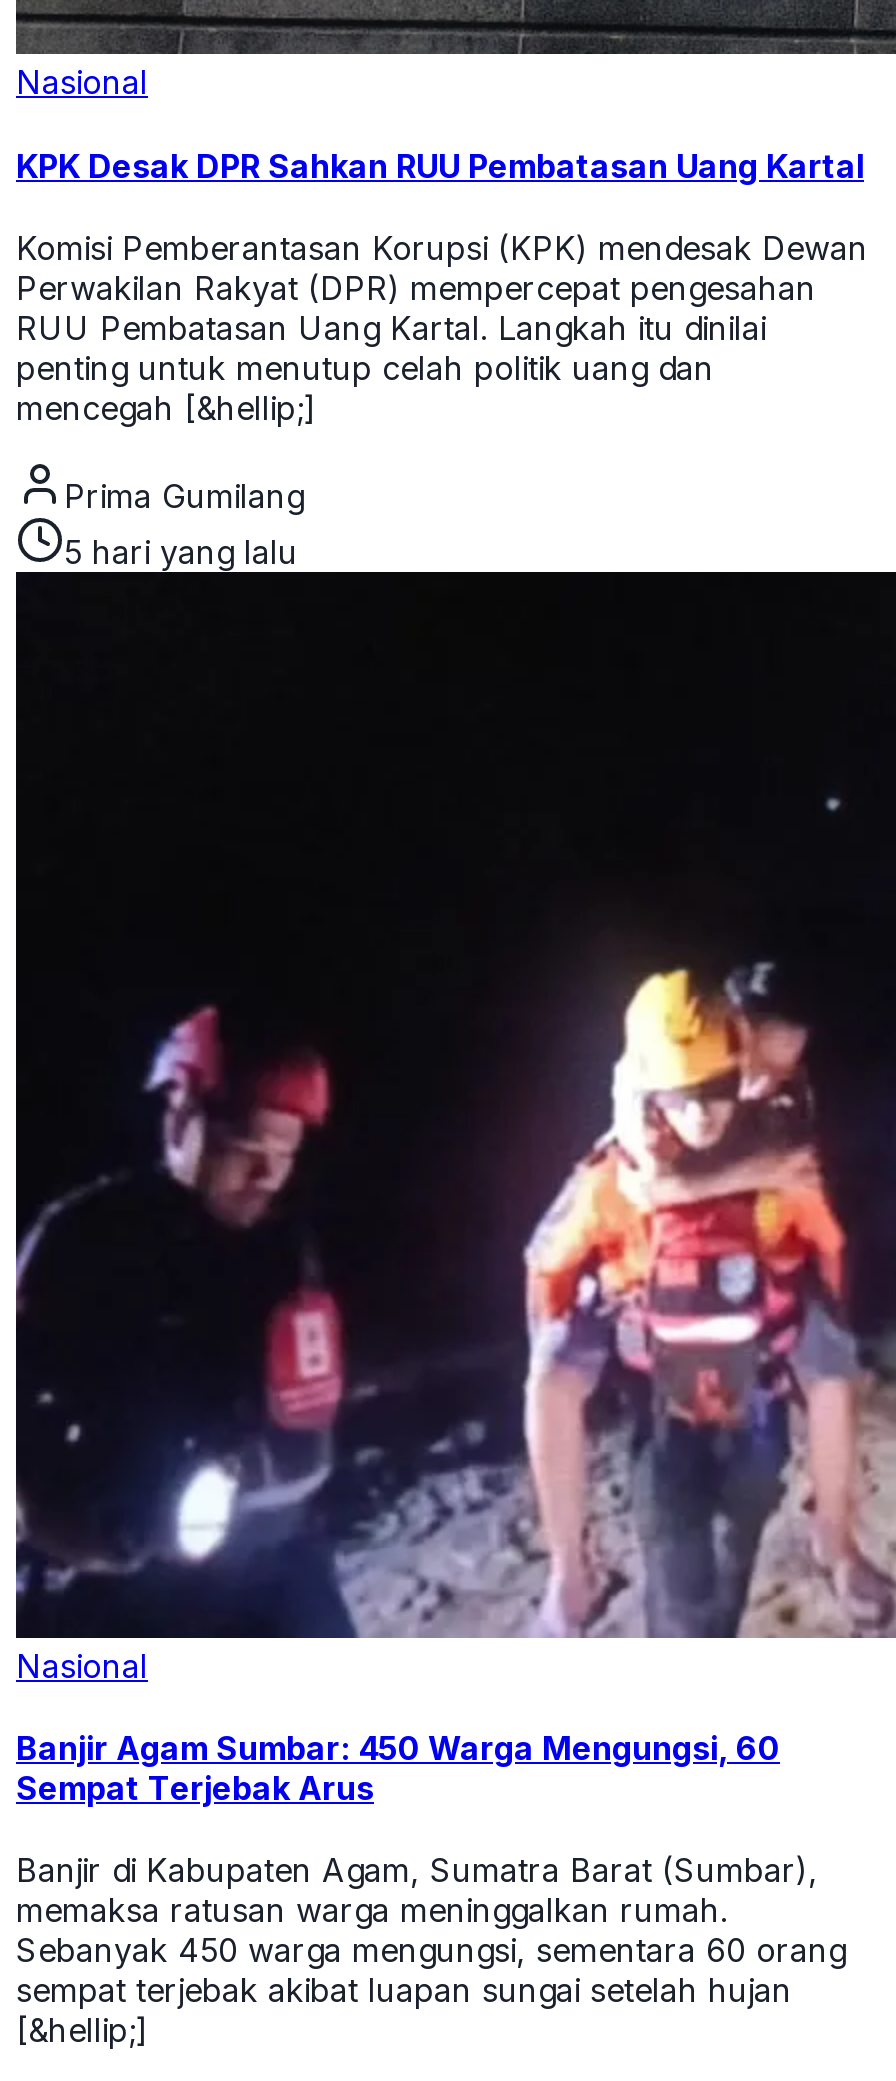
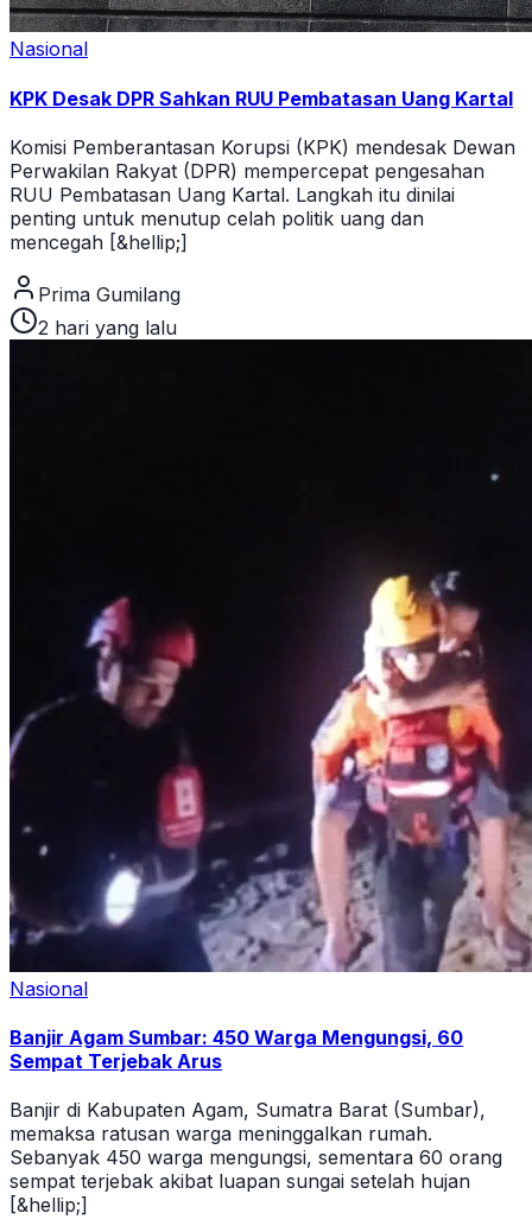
- 5 hari yang lalu
+ 2 hari yang lalu
